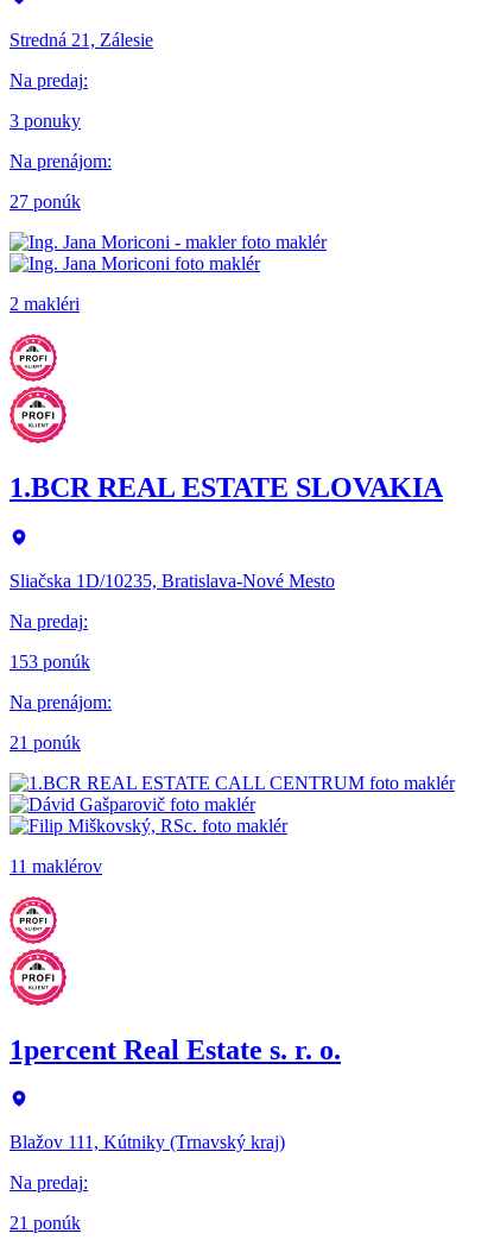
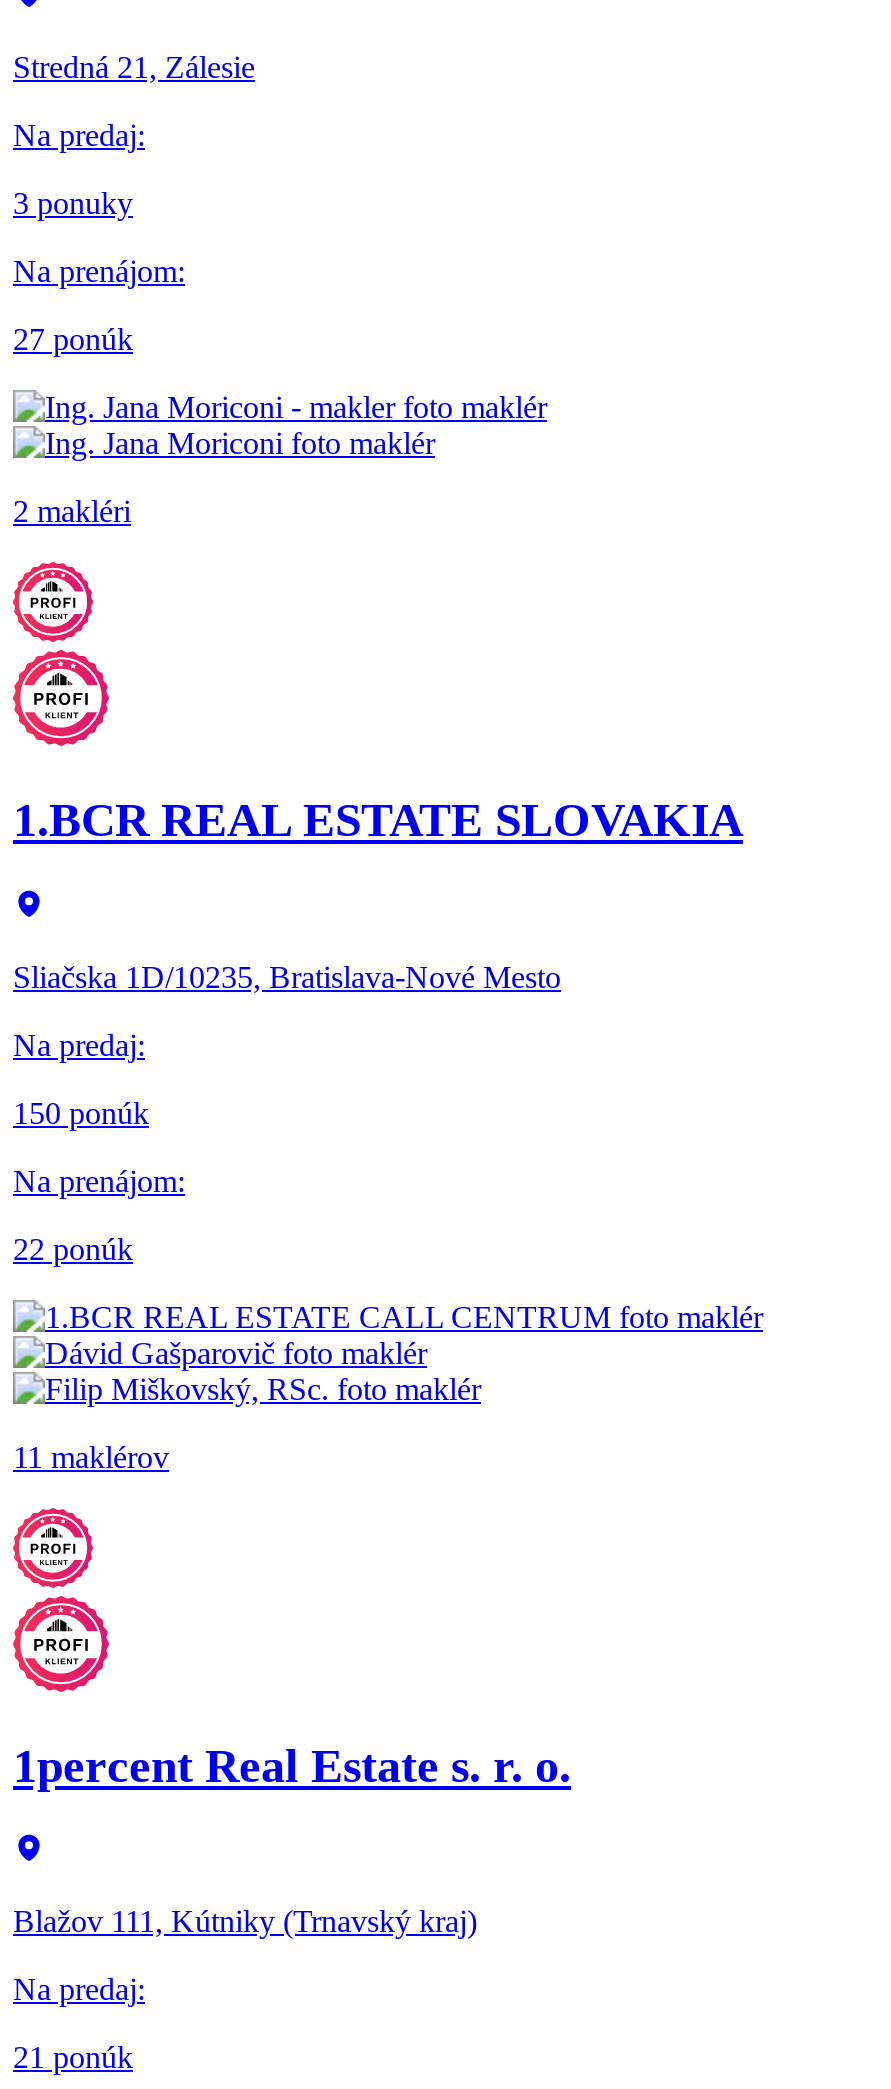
- 153 ponúk
+ 150 ponúk

- 21 ponúk
+ 22 ponúk
